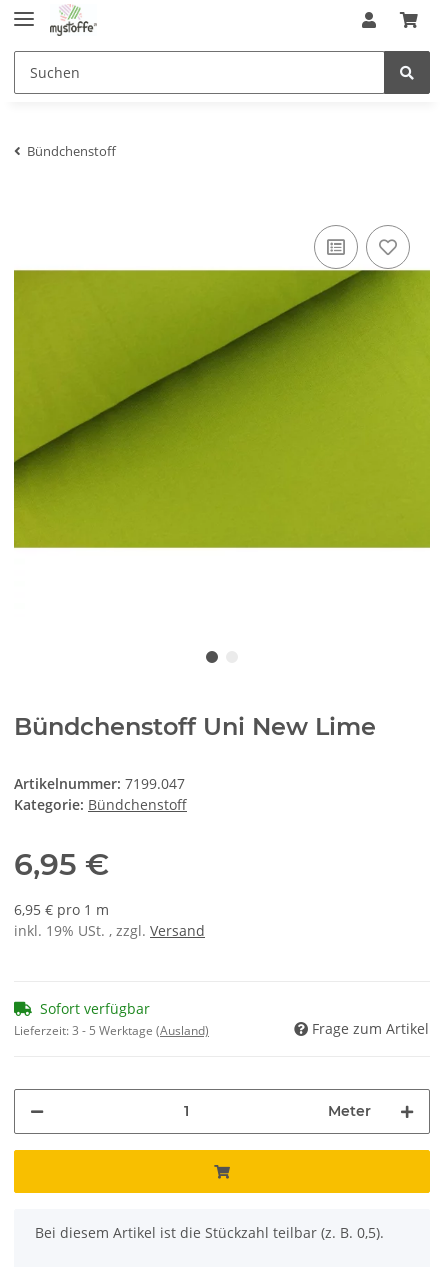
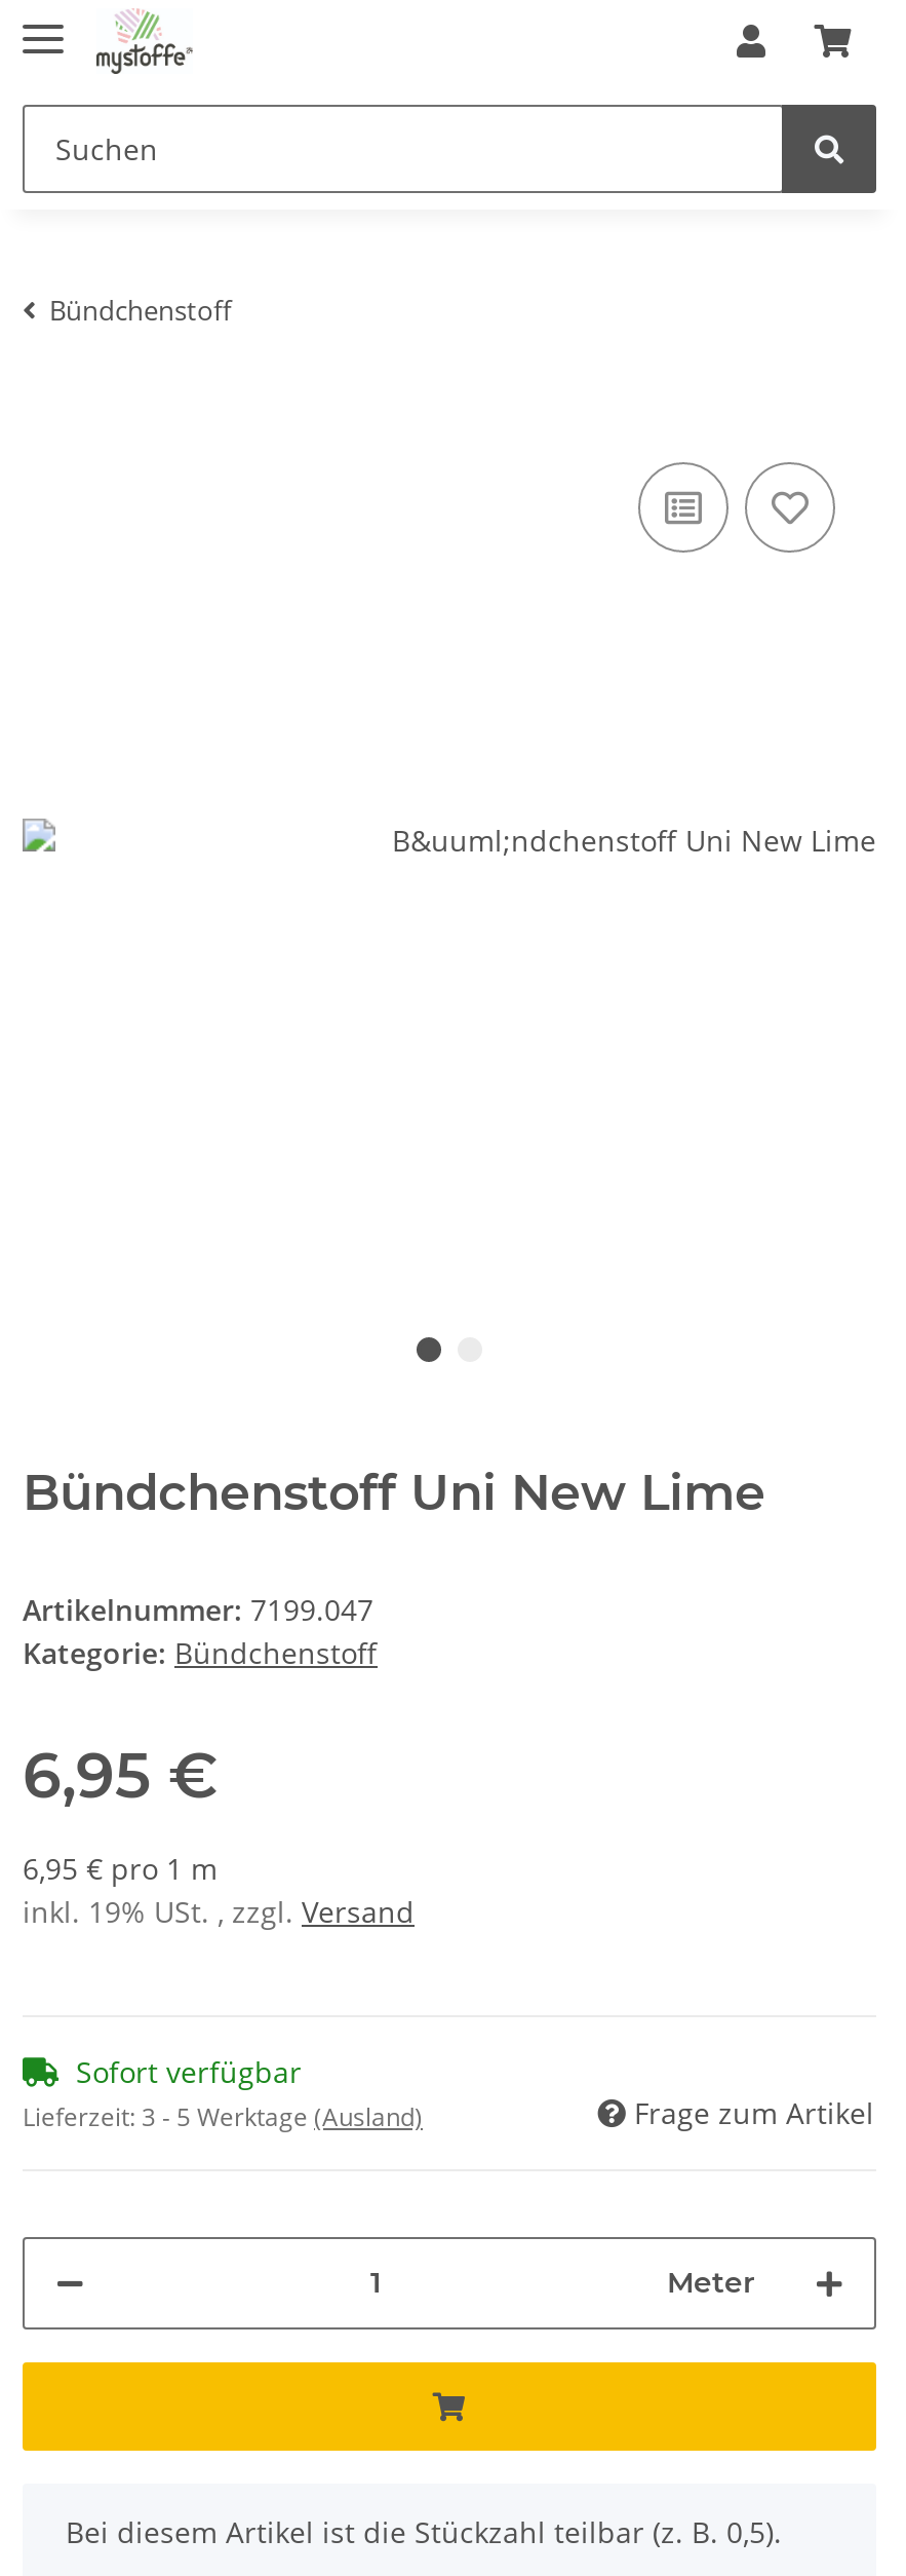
- [image]
